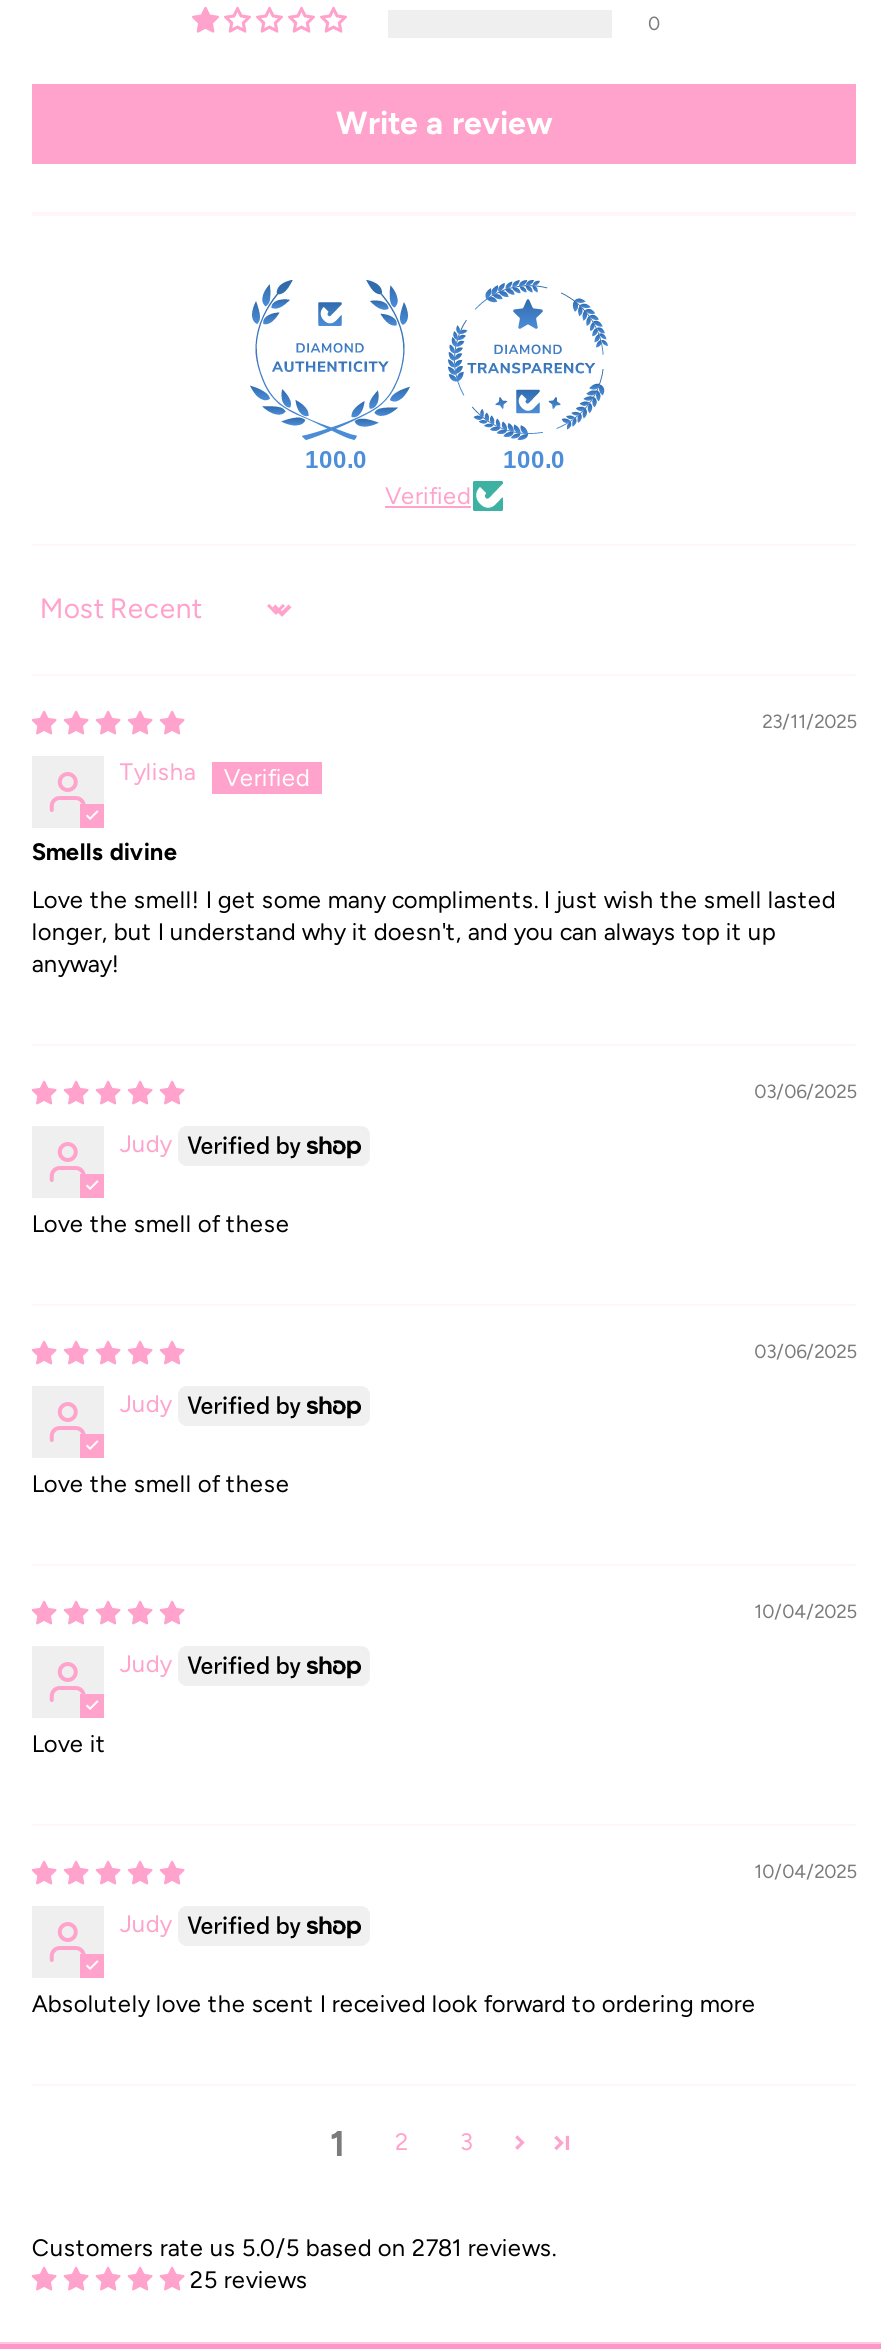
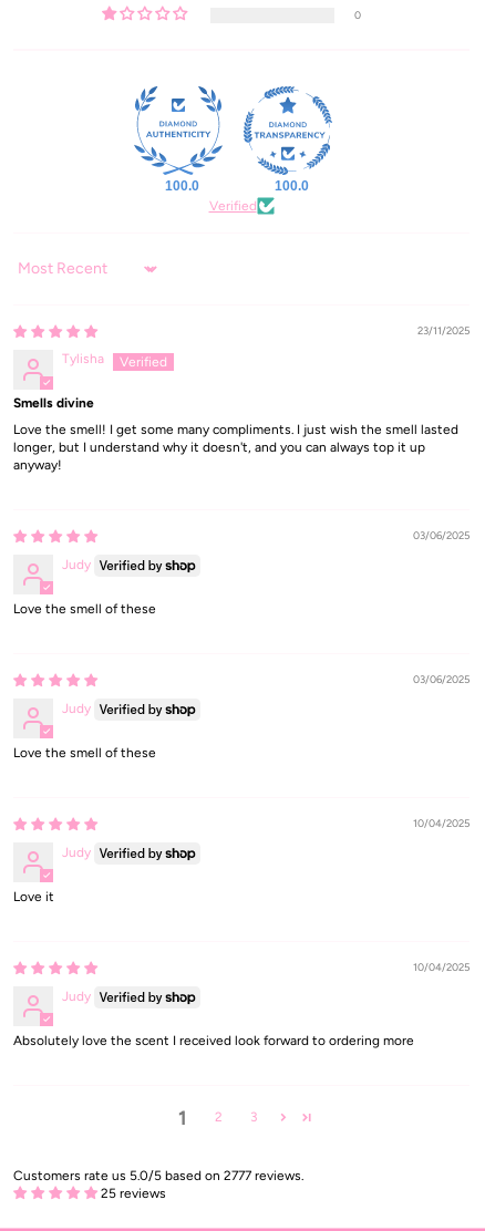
- Write a review

- Customers rate us 5.0/5 based on 2781 reviews.
+ Customers rate us 5.0/5 based on 2777 reviews.
